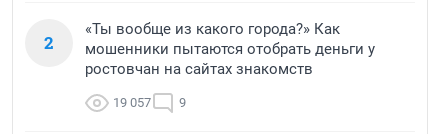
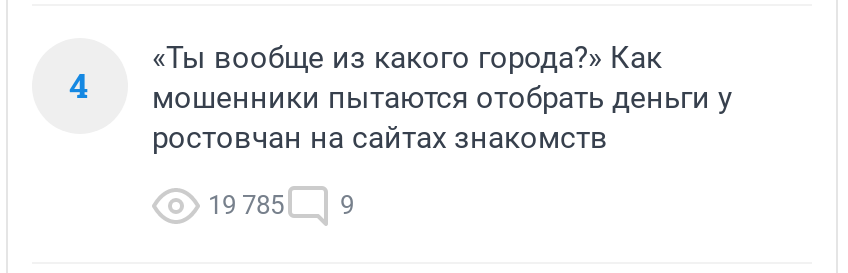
- 2 мошенники пытаются отобрать деньги у
+ 4 мошенники пытаются отобрать деньги у

- 19 057 9
+ 19 785 9
